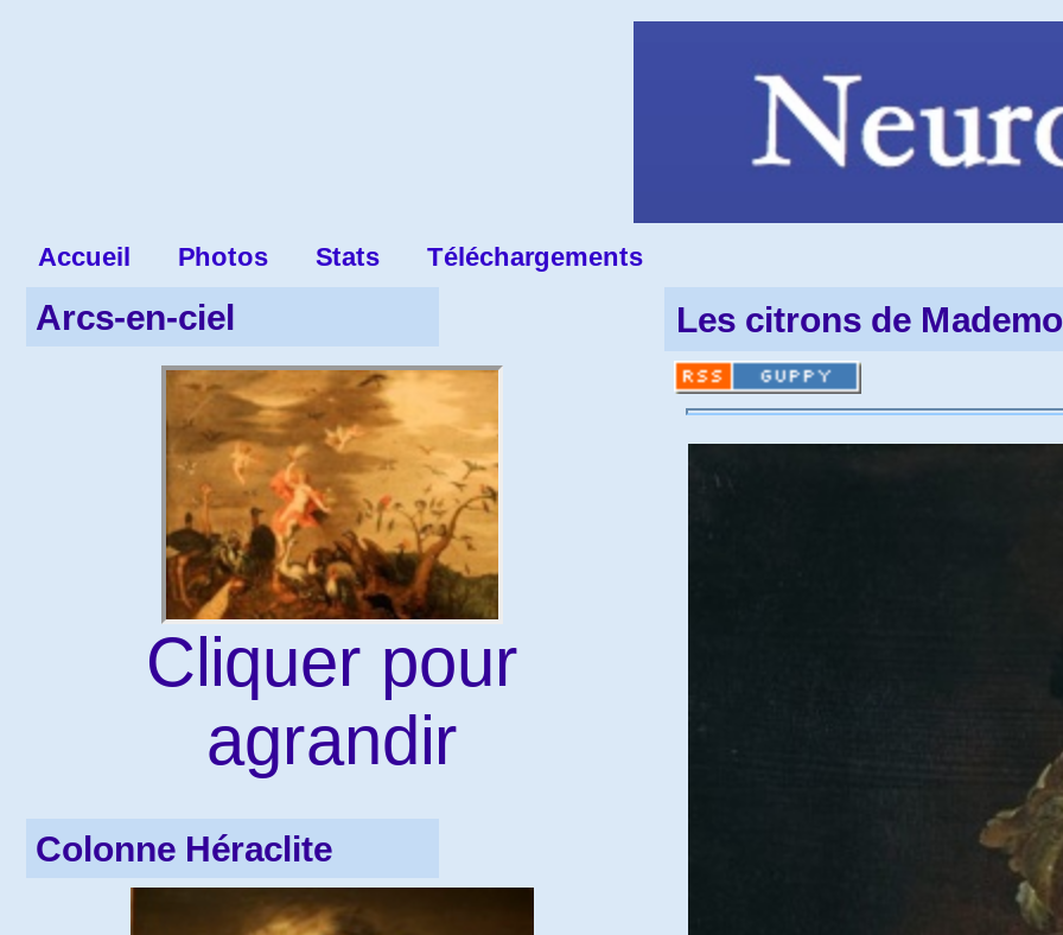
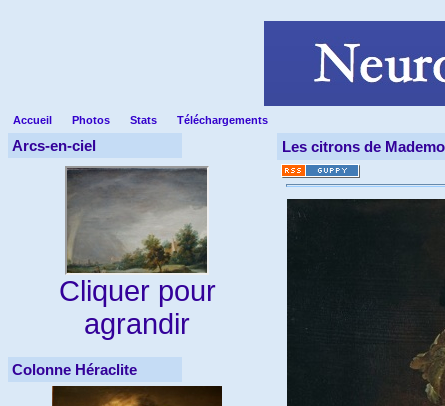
- [image]
+ [image]
